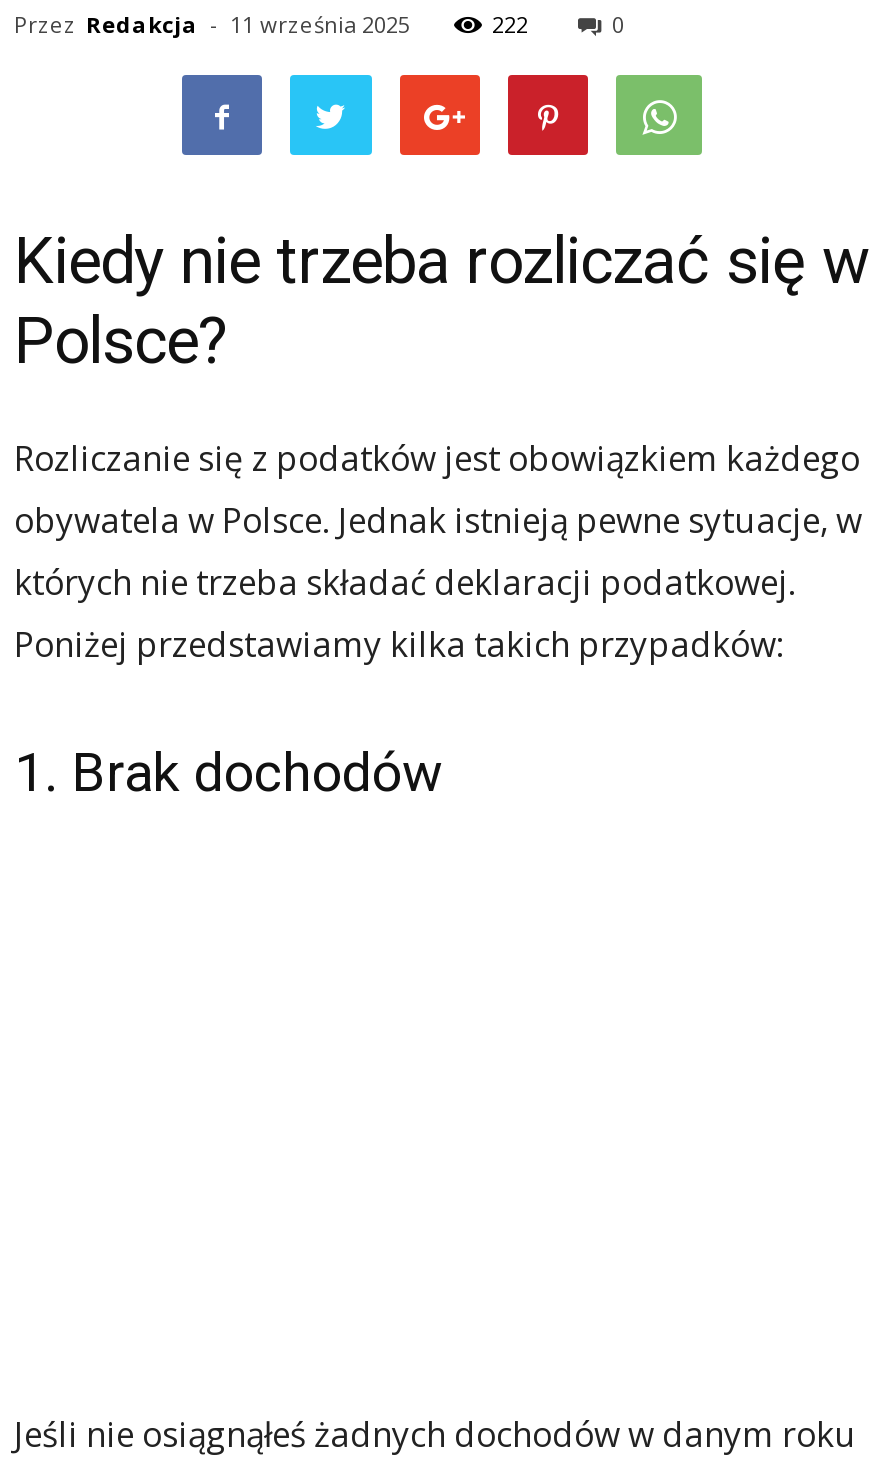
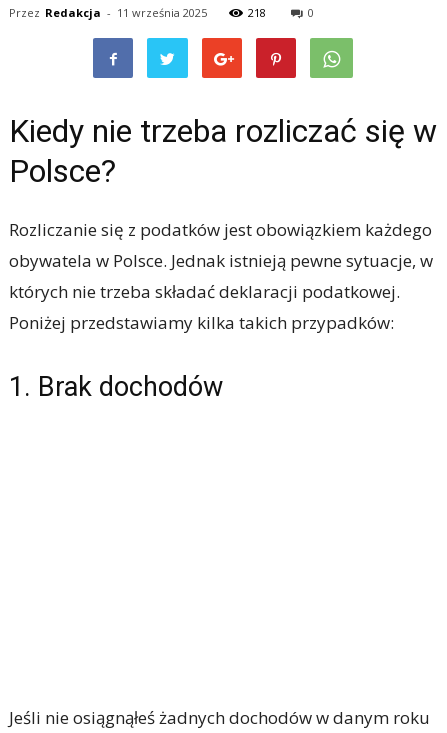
- 222
+ 218
